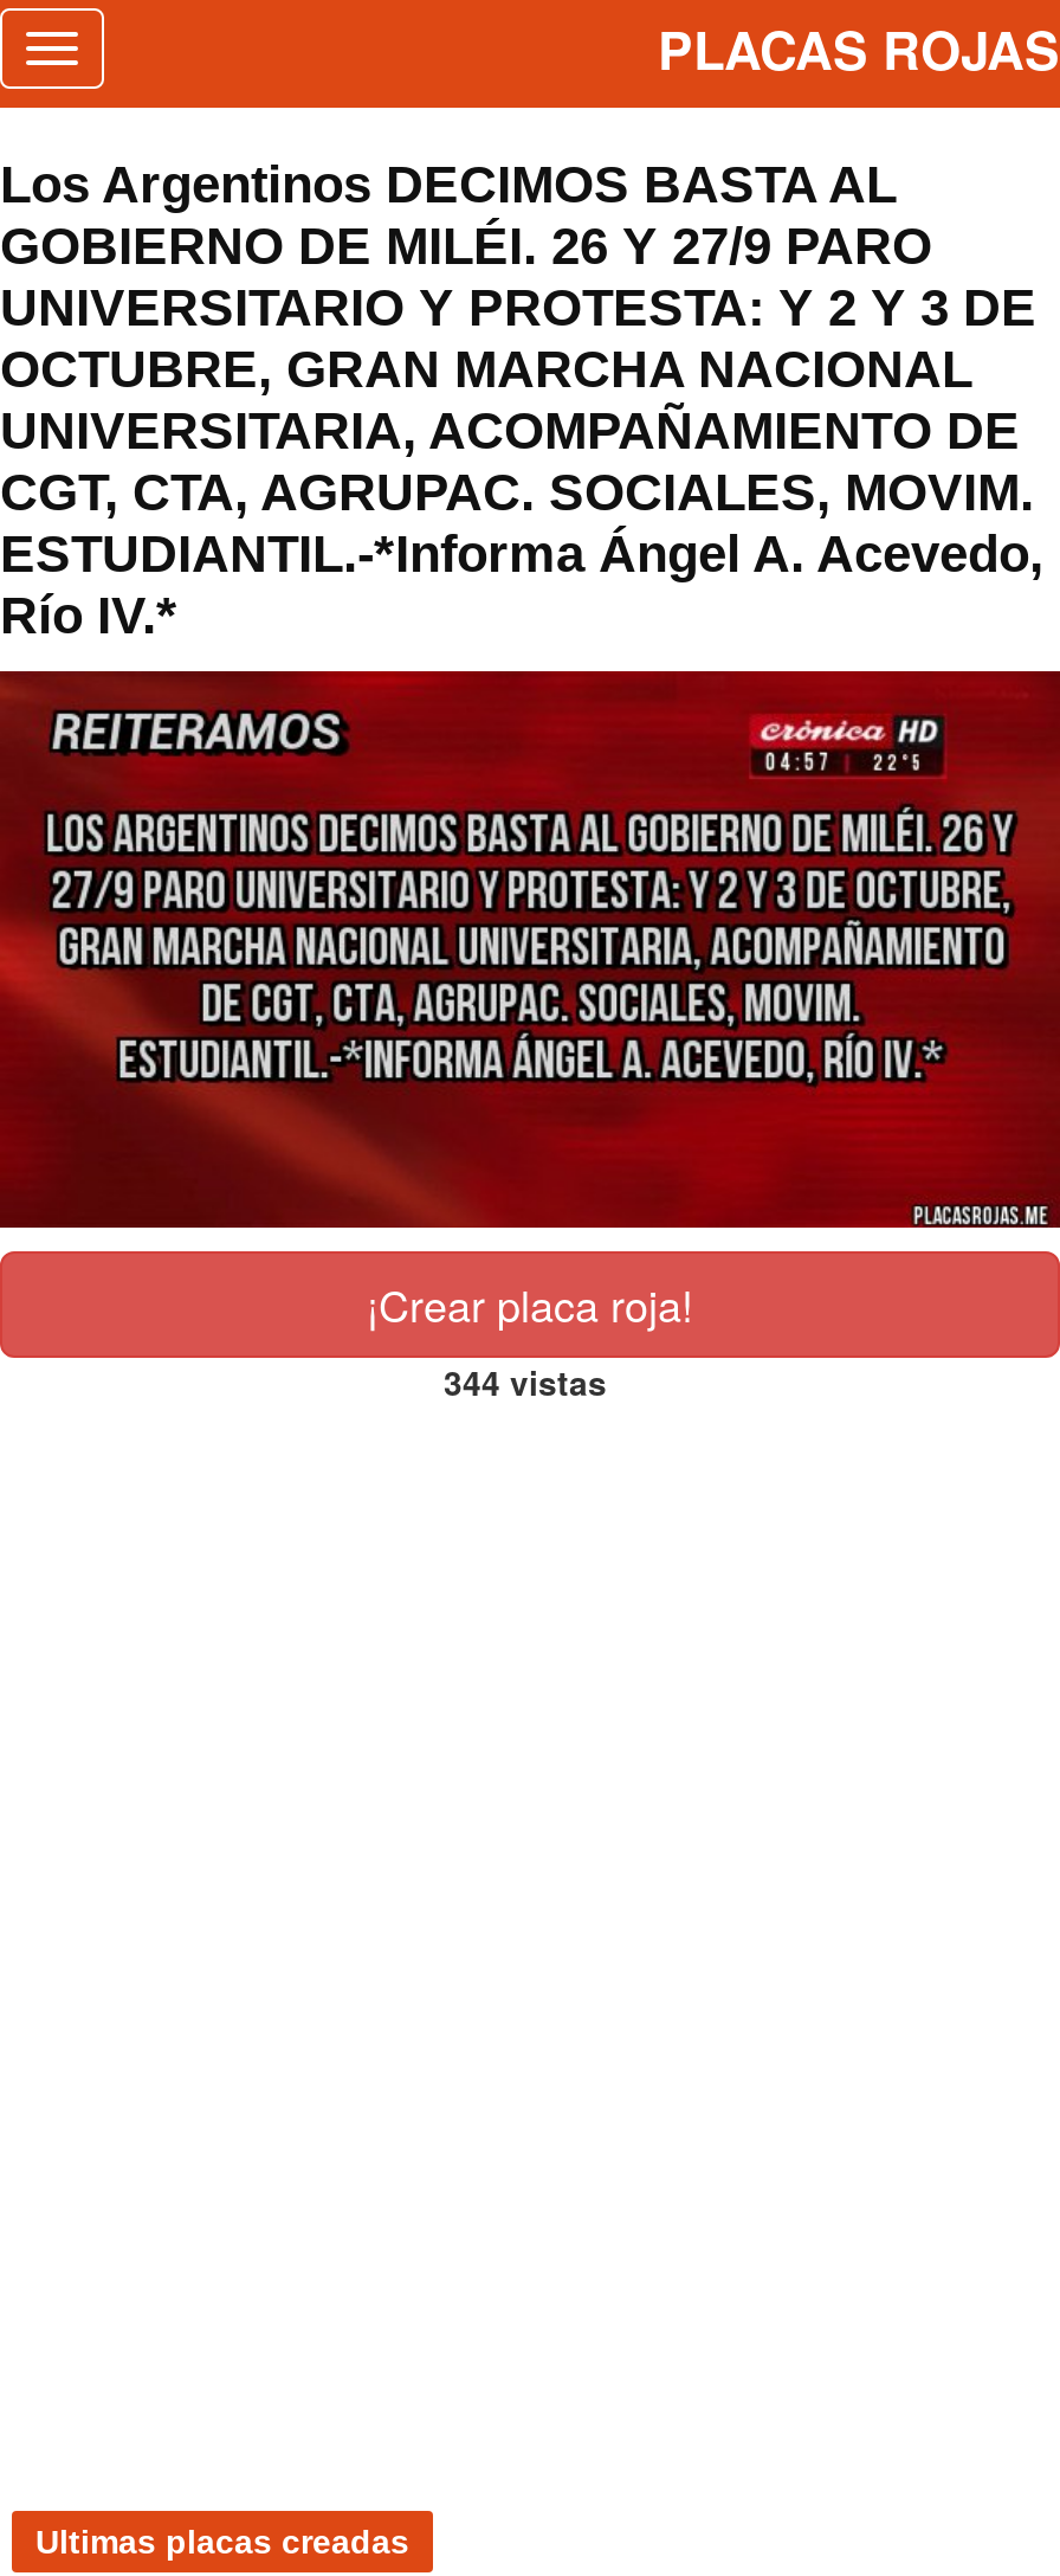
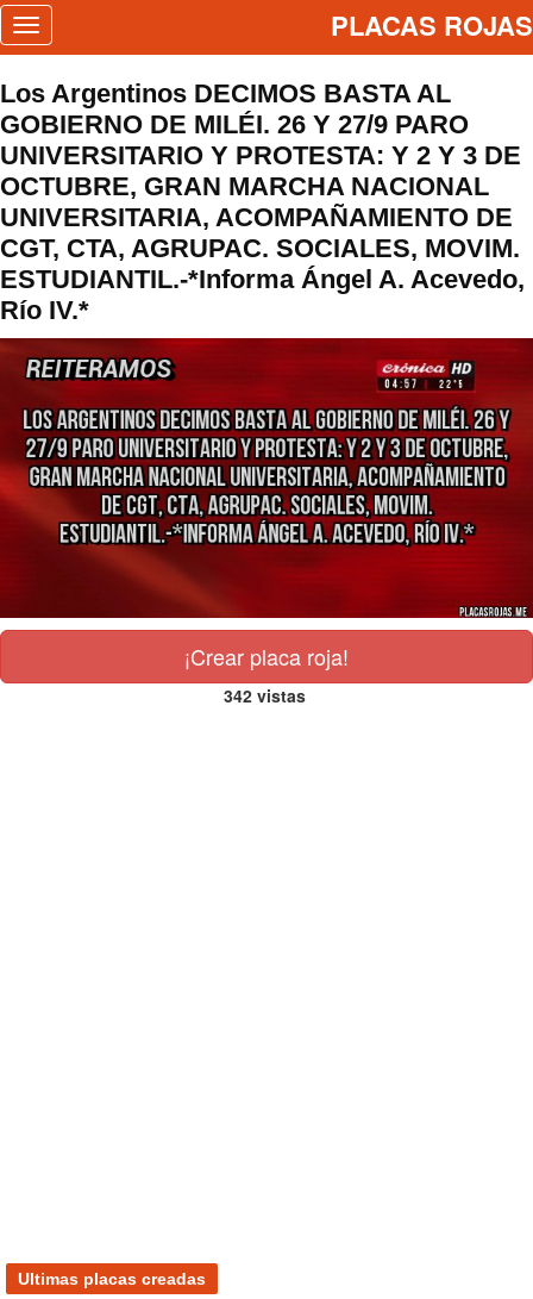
- 344 vistas
+ 342 vistas
